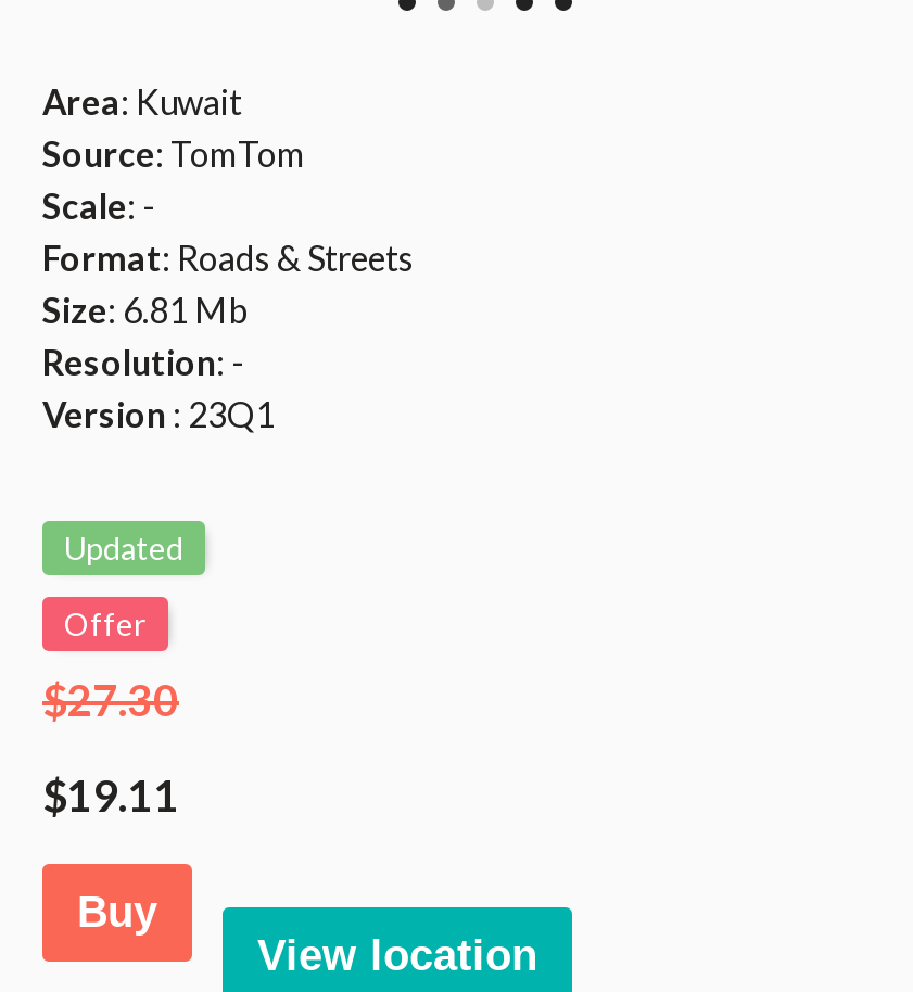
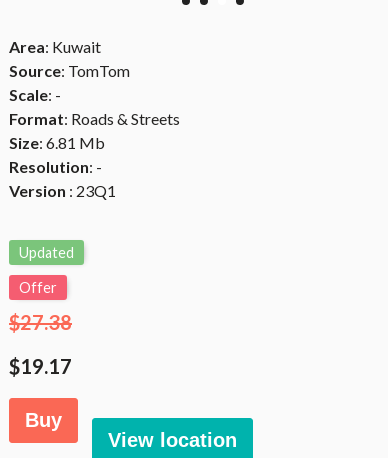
- $27.30
+ $27.38

- $19.11
+ $19.17
